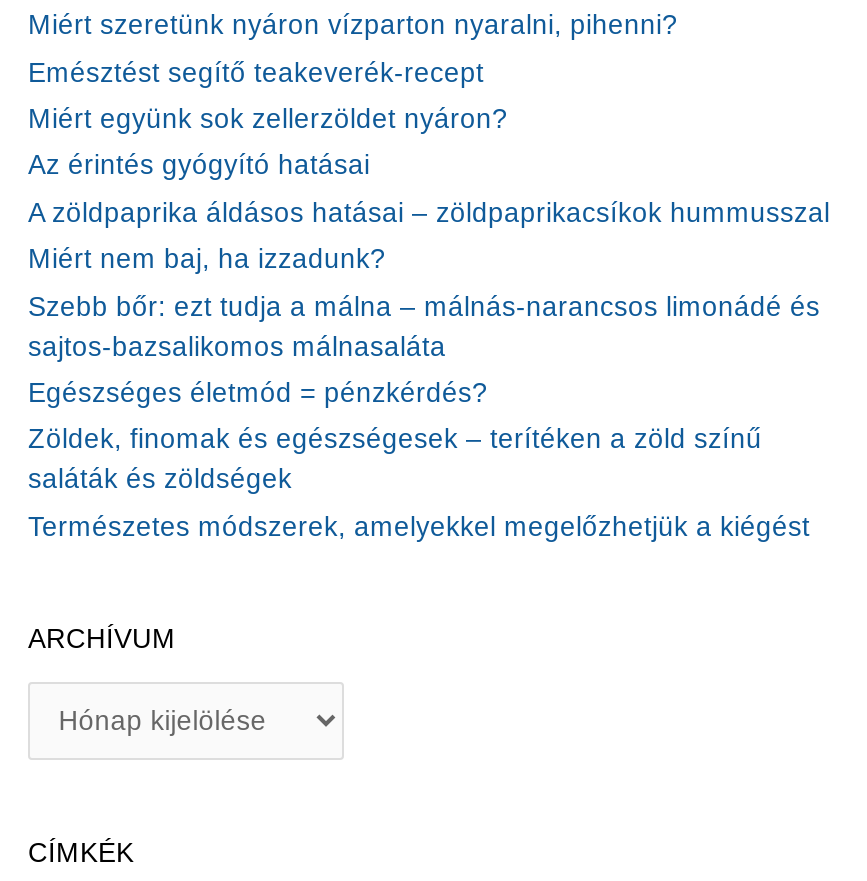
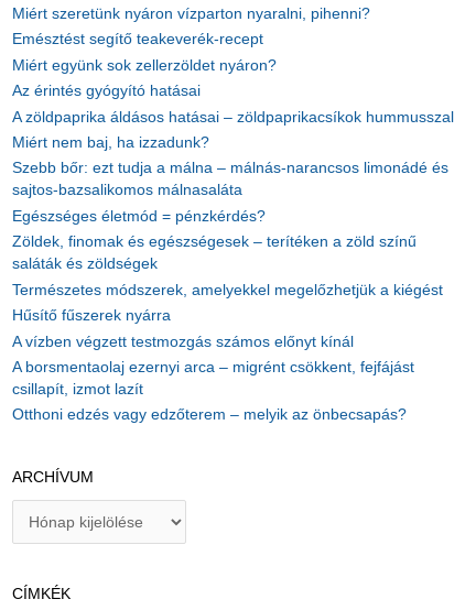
+ Hűsítő fűszerek nyárra
+ A vízben végzett testmozgás számos előnyt kínál
+ A borsmentaolaj ezernyi arca – migrént csökkent, fejfájást
+ csillapít, izmot lazít
+ Otthoni edzés vagy edzőterem – melyik az önbecsapás?
